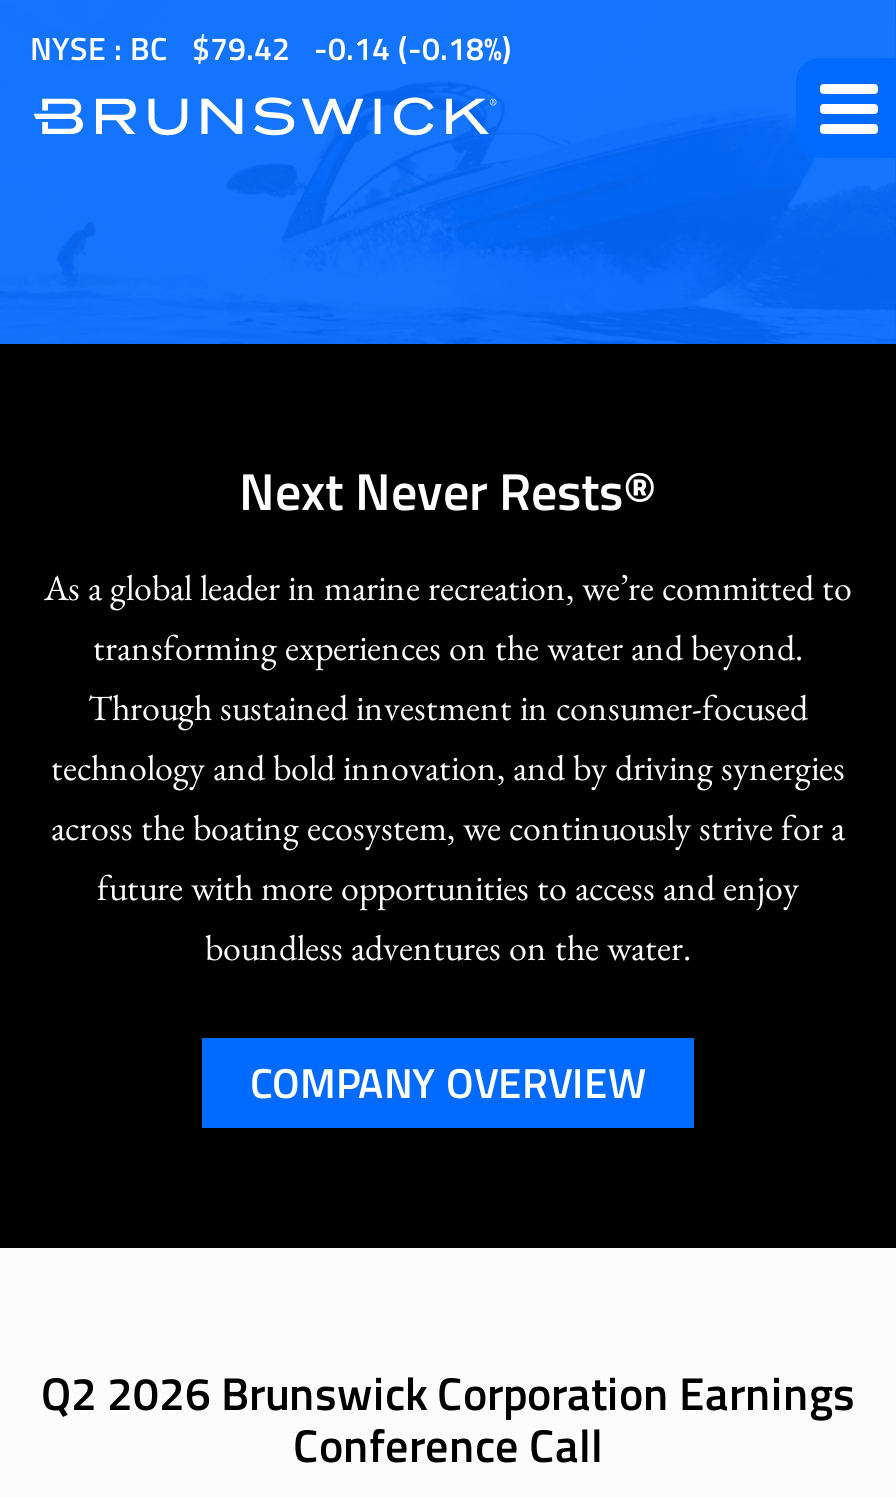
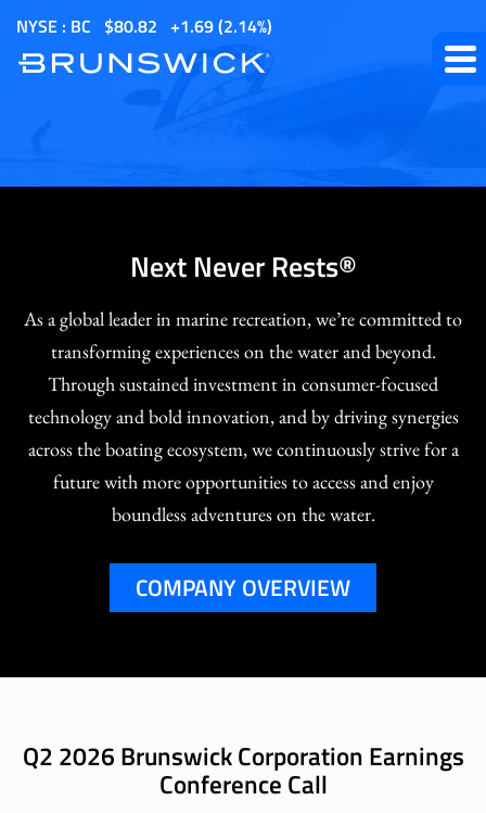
- NYSE : BC $79.42 -0.14 (-0.18%)
+ NYSE : BC $80.82
+ 1.69 (2.14%)
